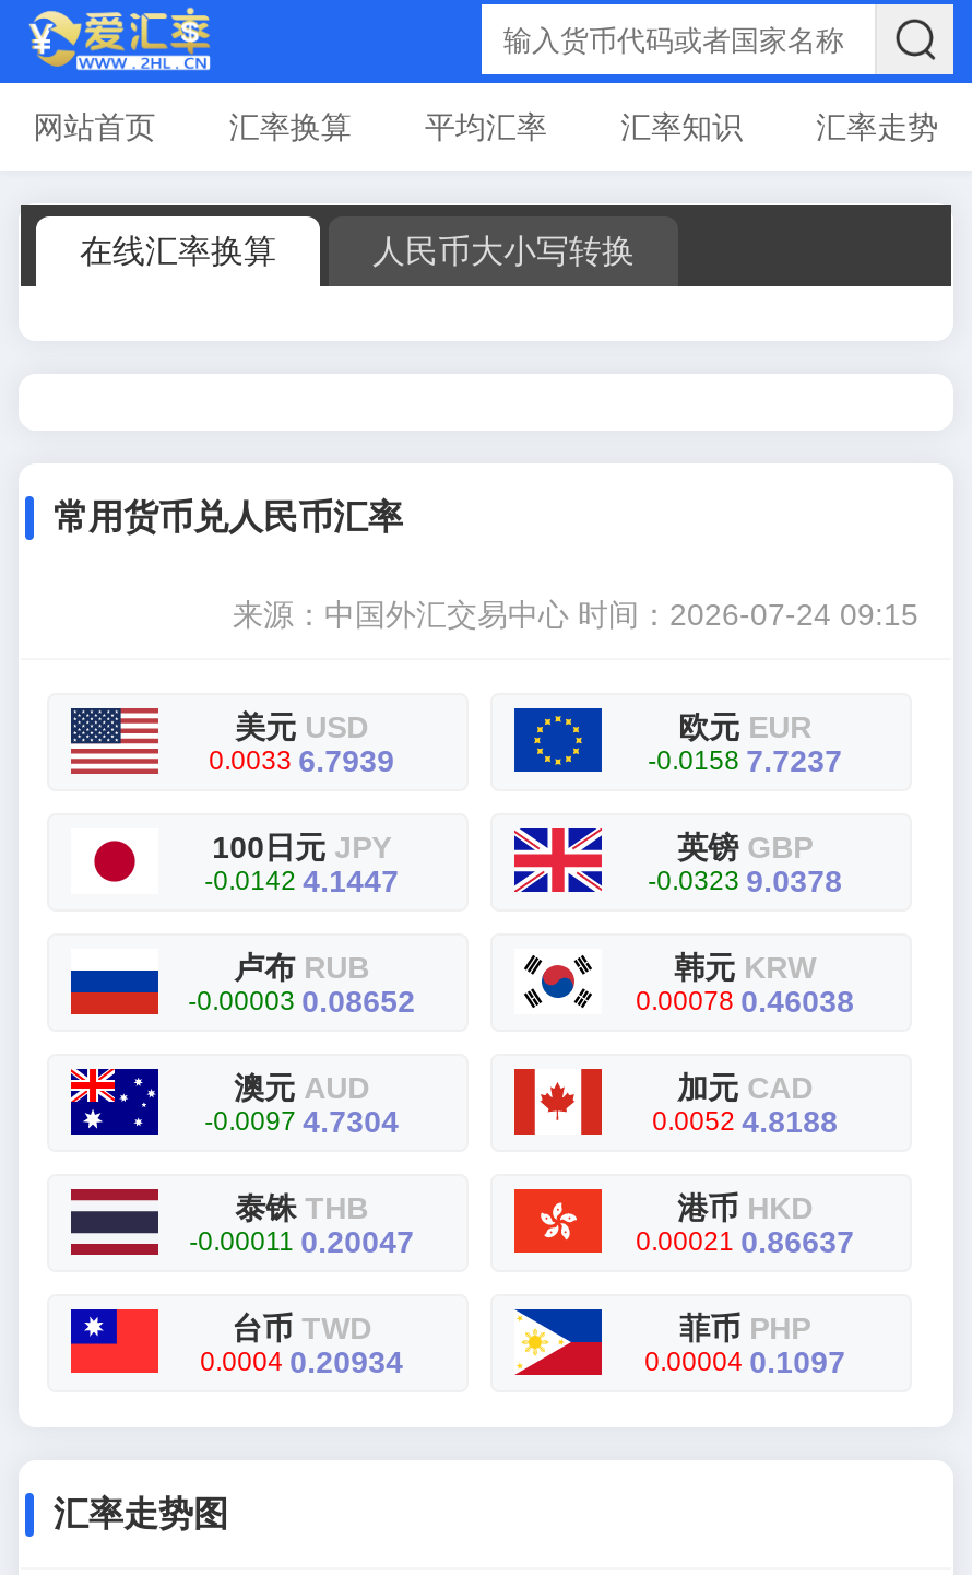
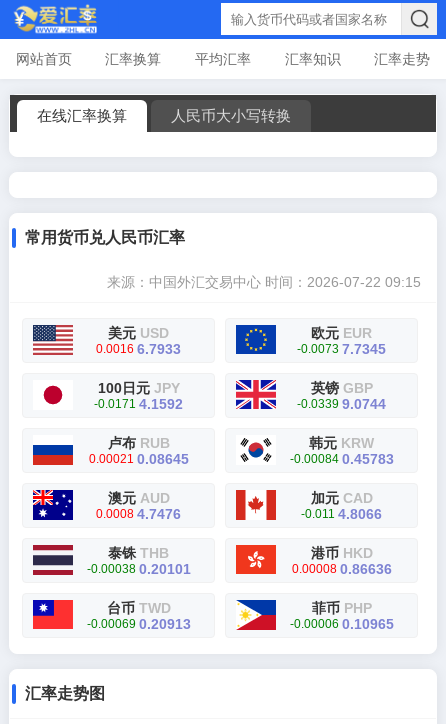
- 来源：中国外汇交易中心时间：2026-07-24 09:15
+ 来源：中国外汇交易中心时间：2026-07-22 09:15

- 0.0033 6.7939
+ 0.0016 6.7933

- -0.0158 7.7237
+ -0.0073 7.7345

- -0.0142 4.1447
+ -0.0171 4.1592

- -0.0323 9.0378
+ -0.0339 9.0744

- -0.00003 0.08652
+ 0.00021 0.08645

- 0.00078 0.46038
+ -0.00084 0.45783

- -0.0097 4.7304
+ 0.0008 4.7476

- 0.0052 4.8188
+ -0.011 4.8066

- -0.00011 0.20047
+ -0.00038 0.20101

- 0.00021 0.86637
+ 0.00008 0.86636

- 0.0004 0.20934
+ -0.00069 0.20913

- 0.00004 0.1097
+ -0.00006 0.10965
